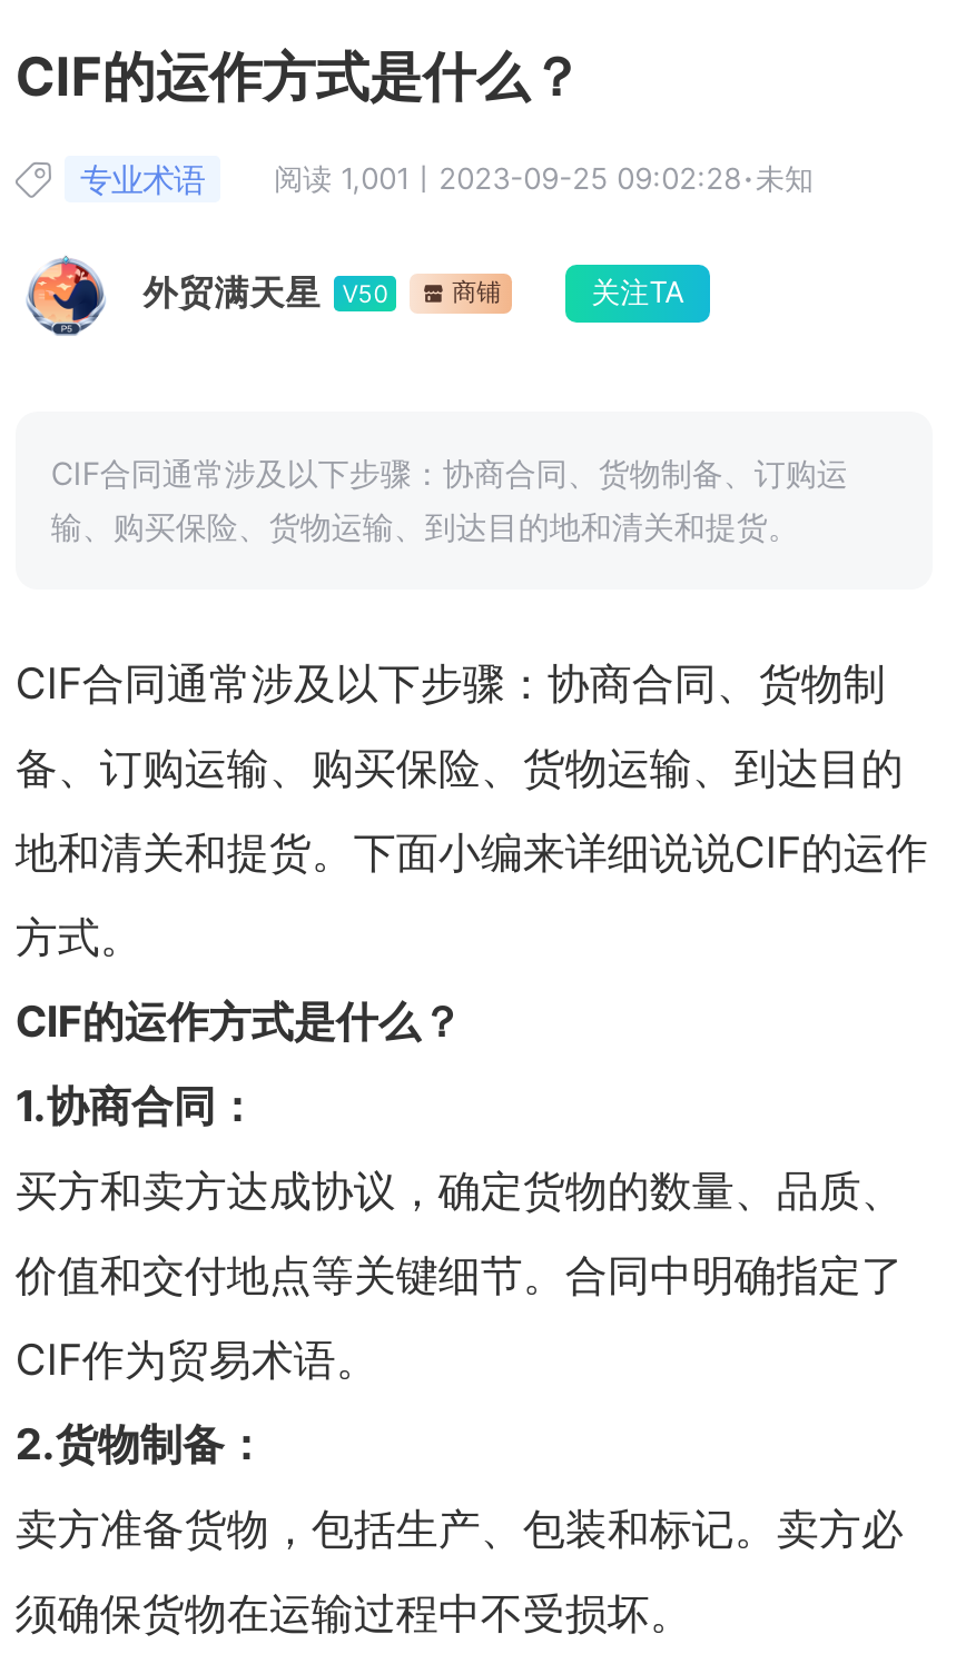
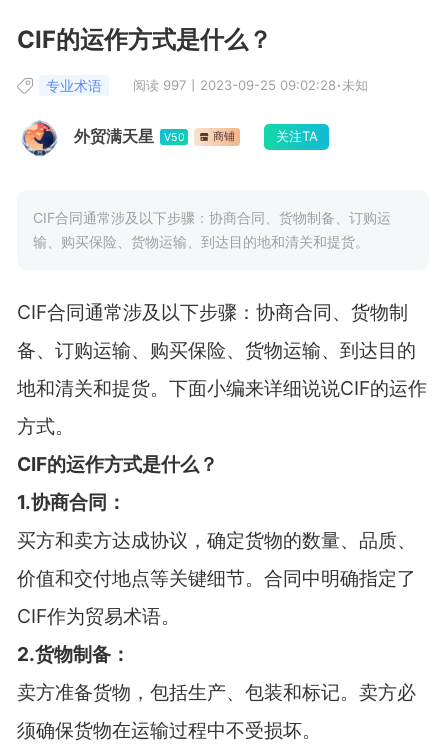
- 专业术语 阅读 1,001丨2023-09-25 09:02:28 · 未知
+ 专业术语 阅读 997丨2023-09-25 09:02:28 · 未知
